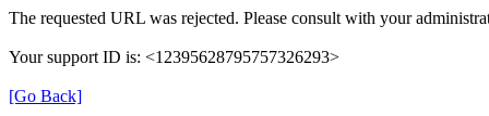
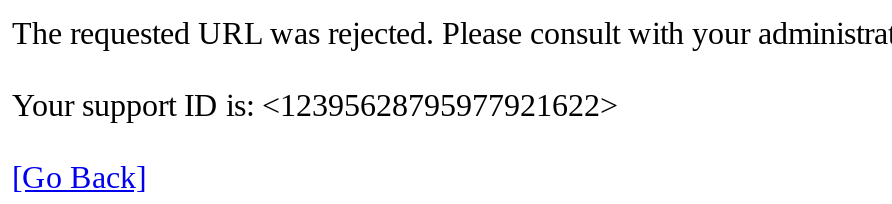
- Your support ID is: <12395628795757326293>
+ Your support ID is: <12395628795977921622>
